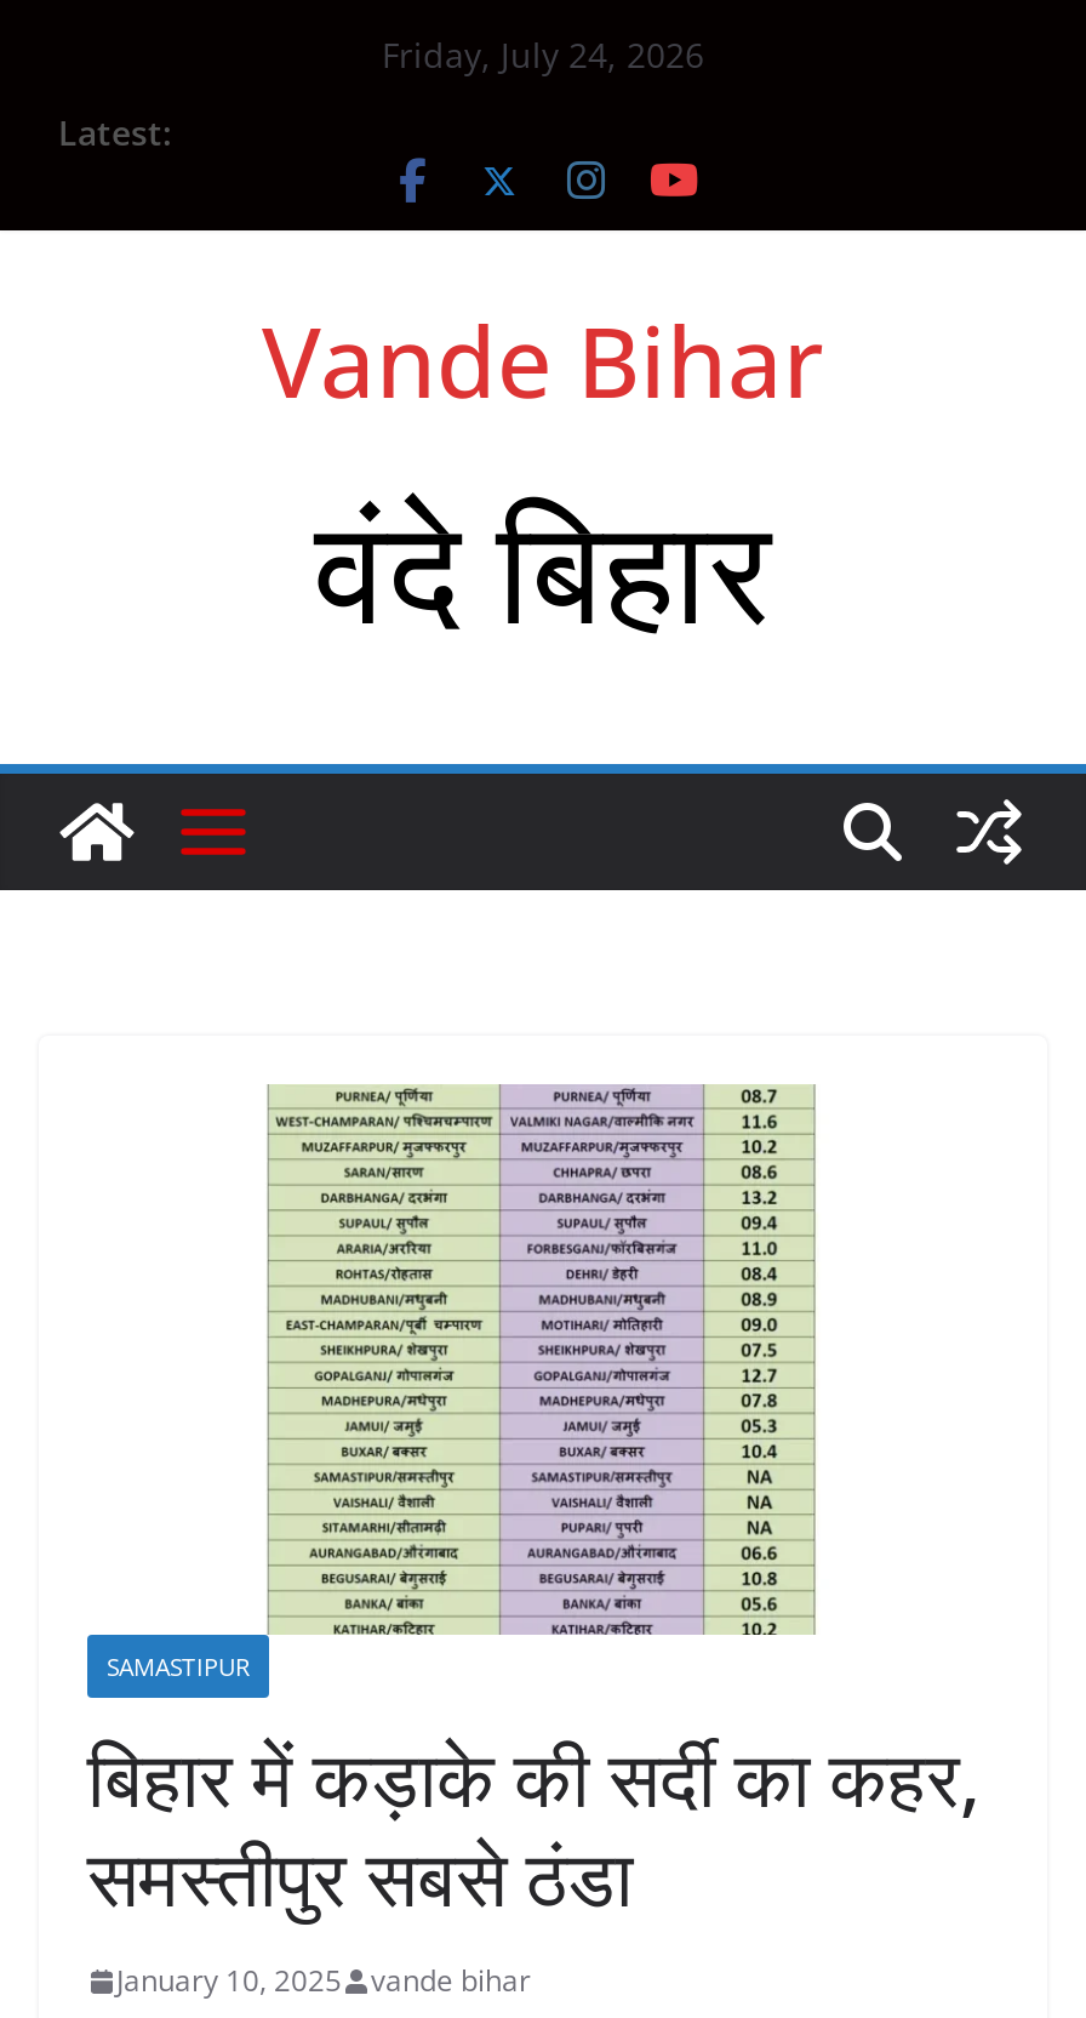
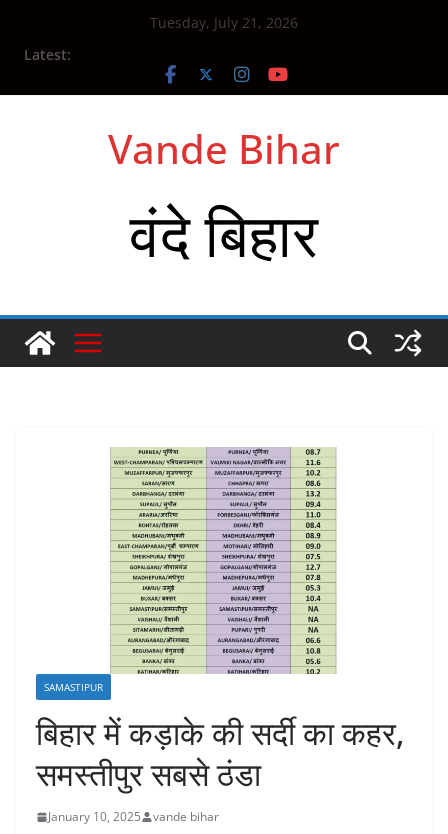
- Friday, July 24, 2026
+ Tuesday, July 21, 2026
